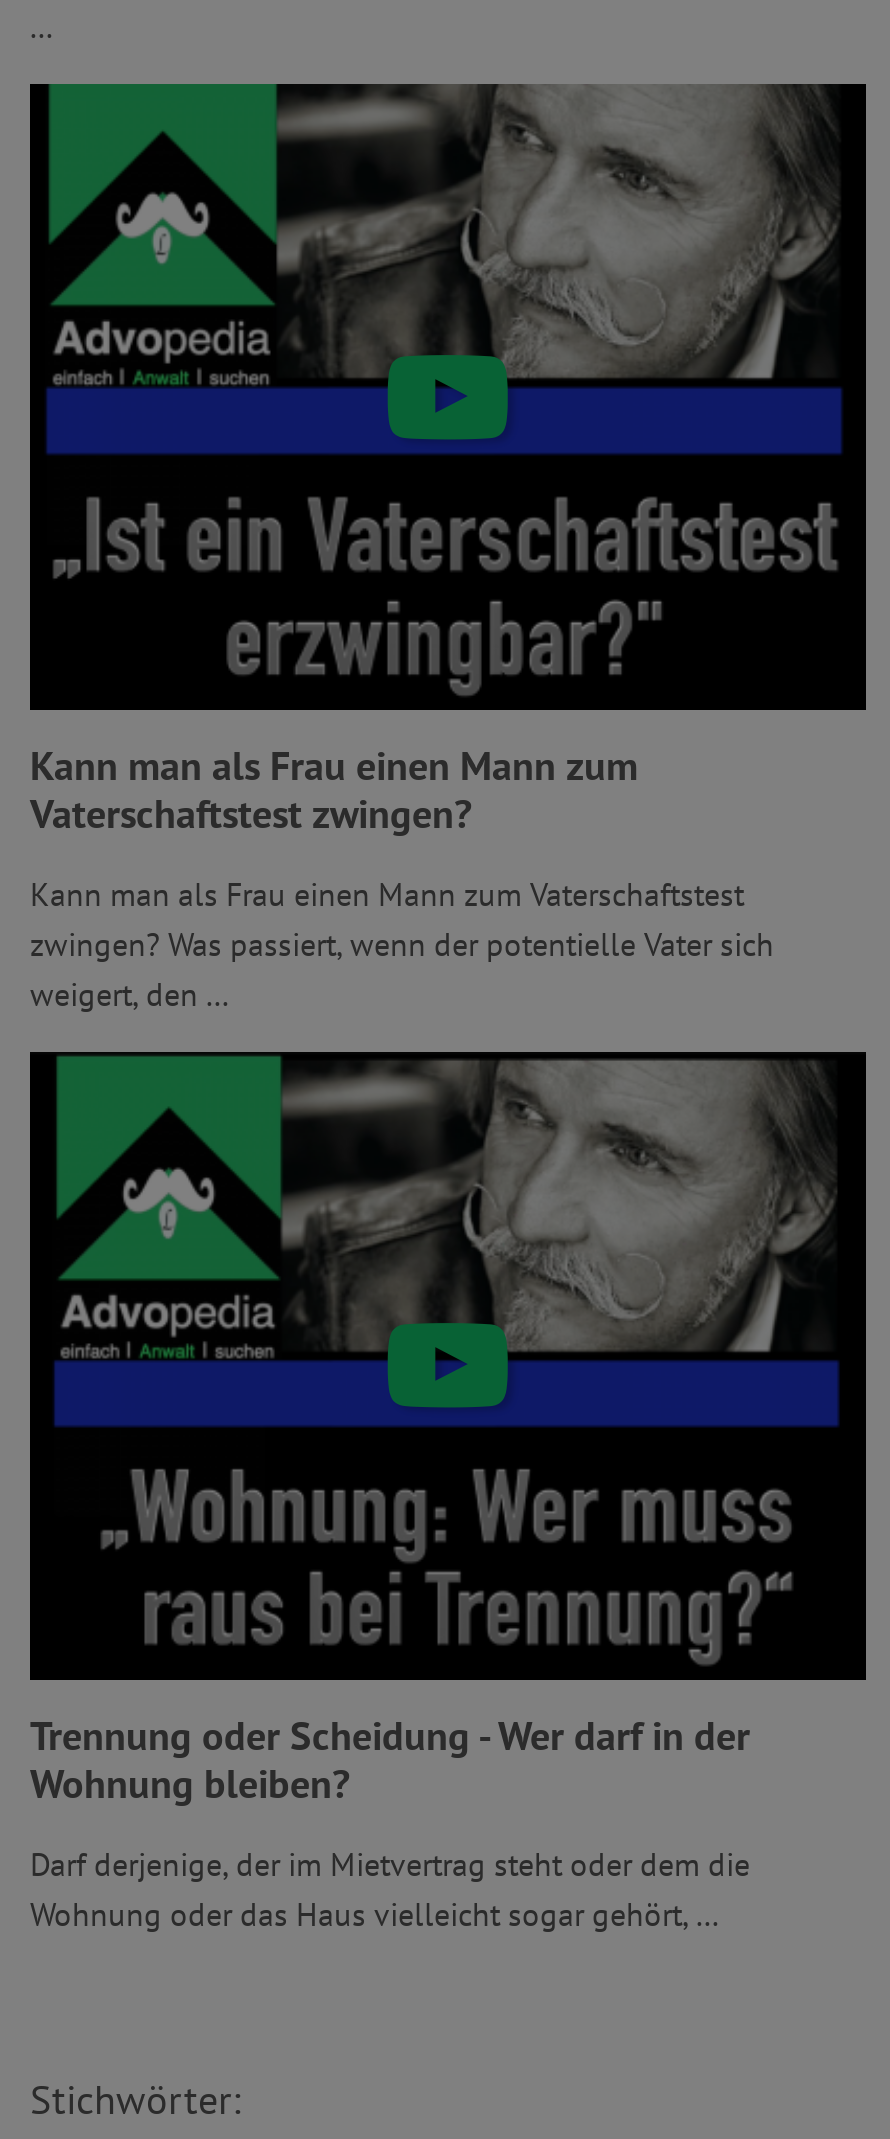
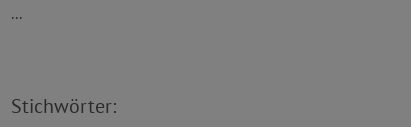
- [image]
- Kann man als Frau einen Mann zum
- Vaterschaftstest zwingen?
- Kann man als Frau einen Mann zum Vaterschaftstest
- zwingen? Was passiert, wenn der potentielle Vater sich
- weigert, den ...

- [image]
- Trennung oder Scheidung - Wer darf in der
- Wohnung bleiben?
- Darf derjenige, der im Mietvertrag steht oder dem die
- Wohnung oder das Haus vielleicht sogar gehört, ...
